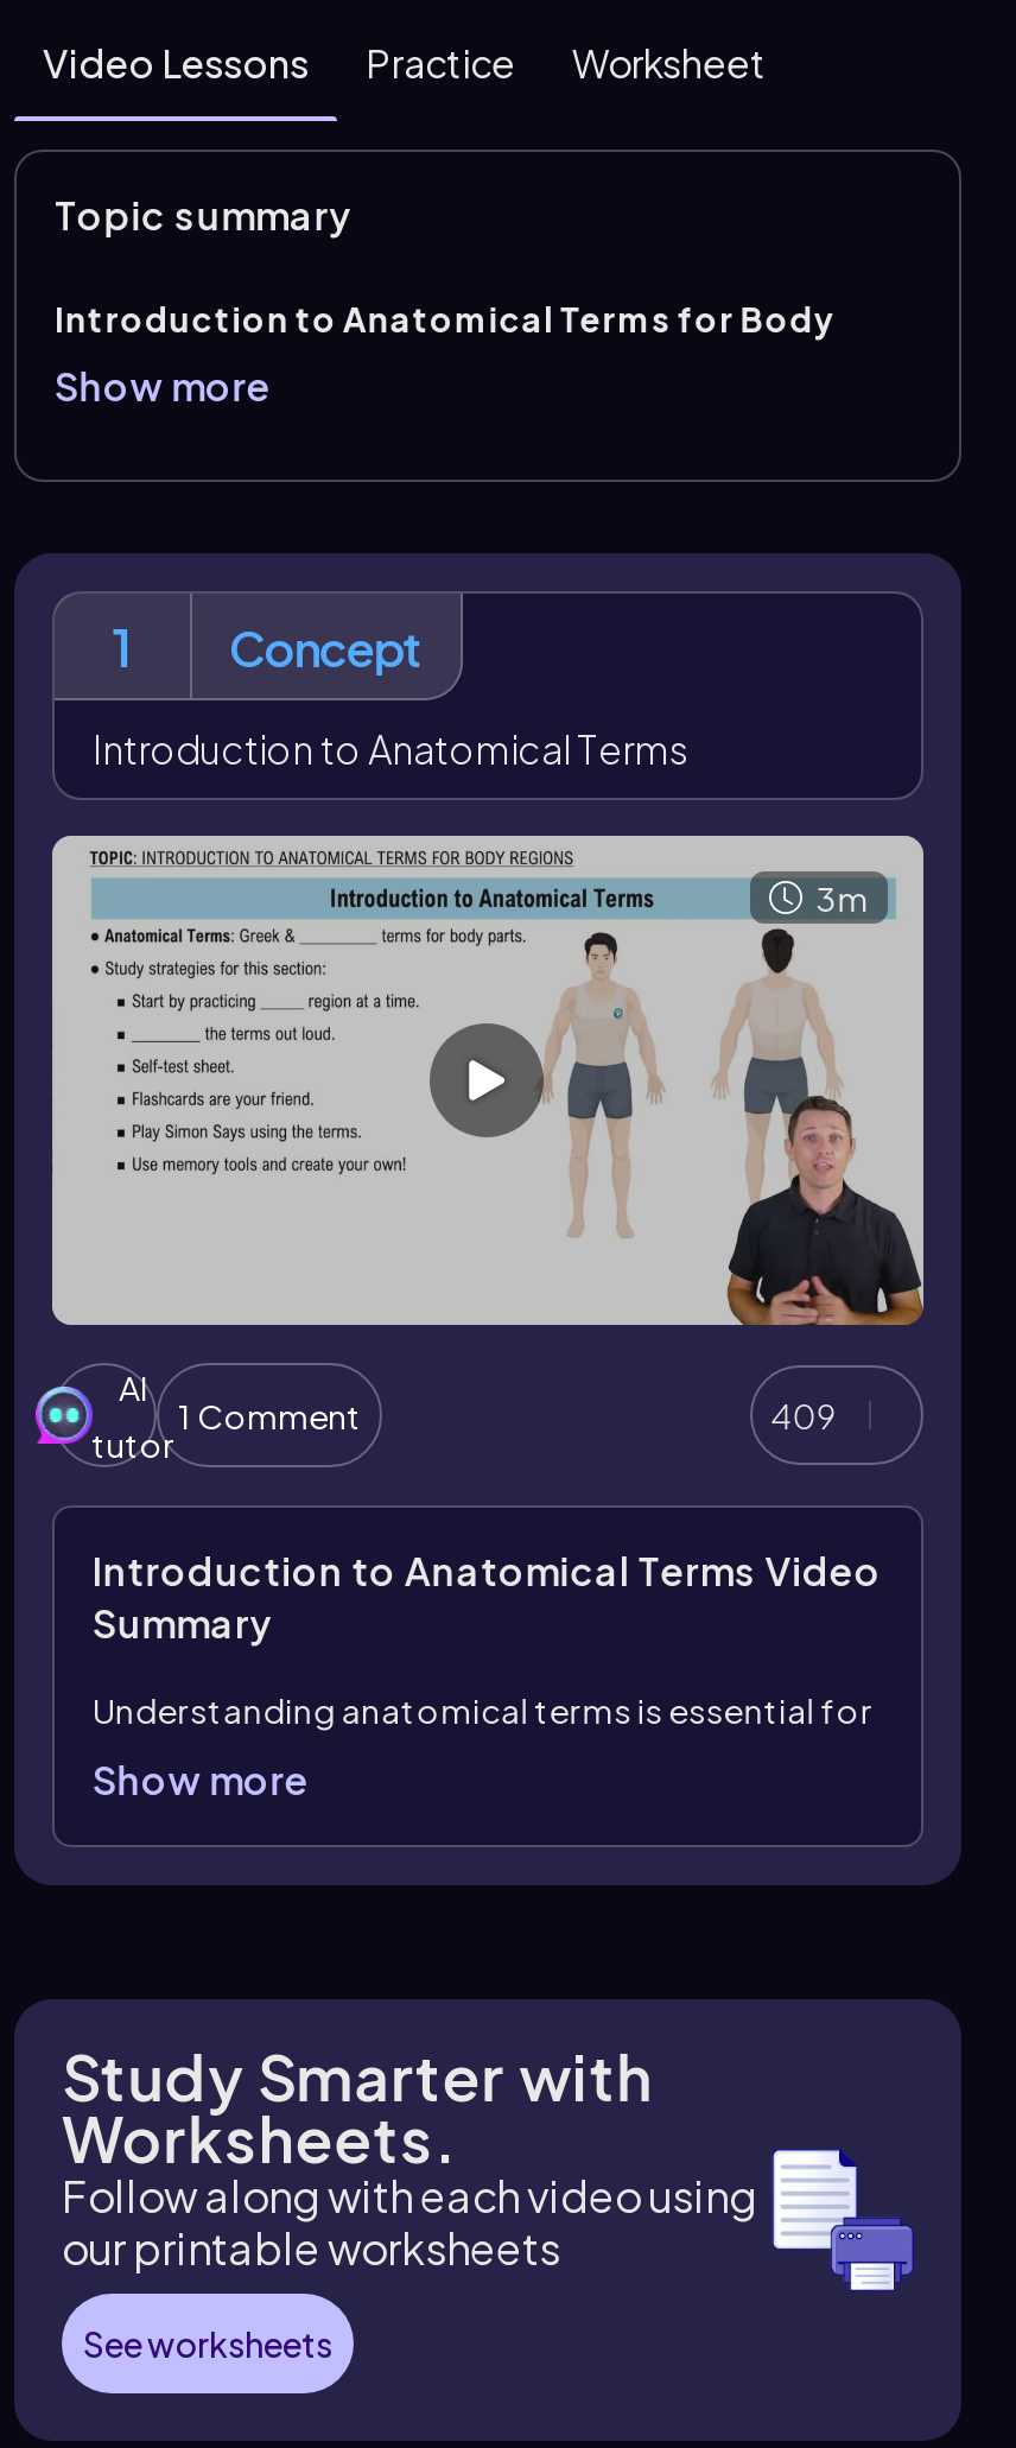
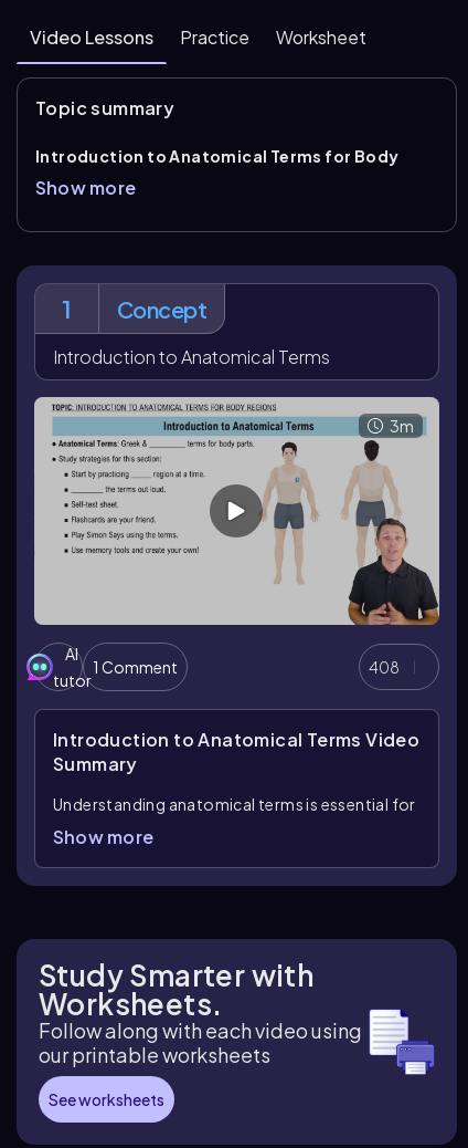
- 409
+ 408
